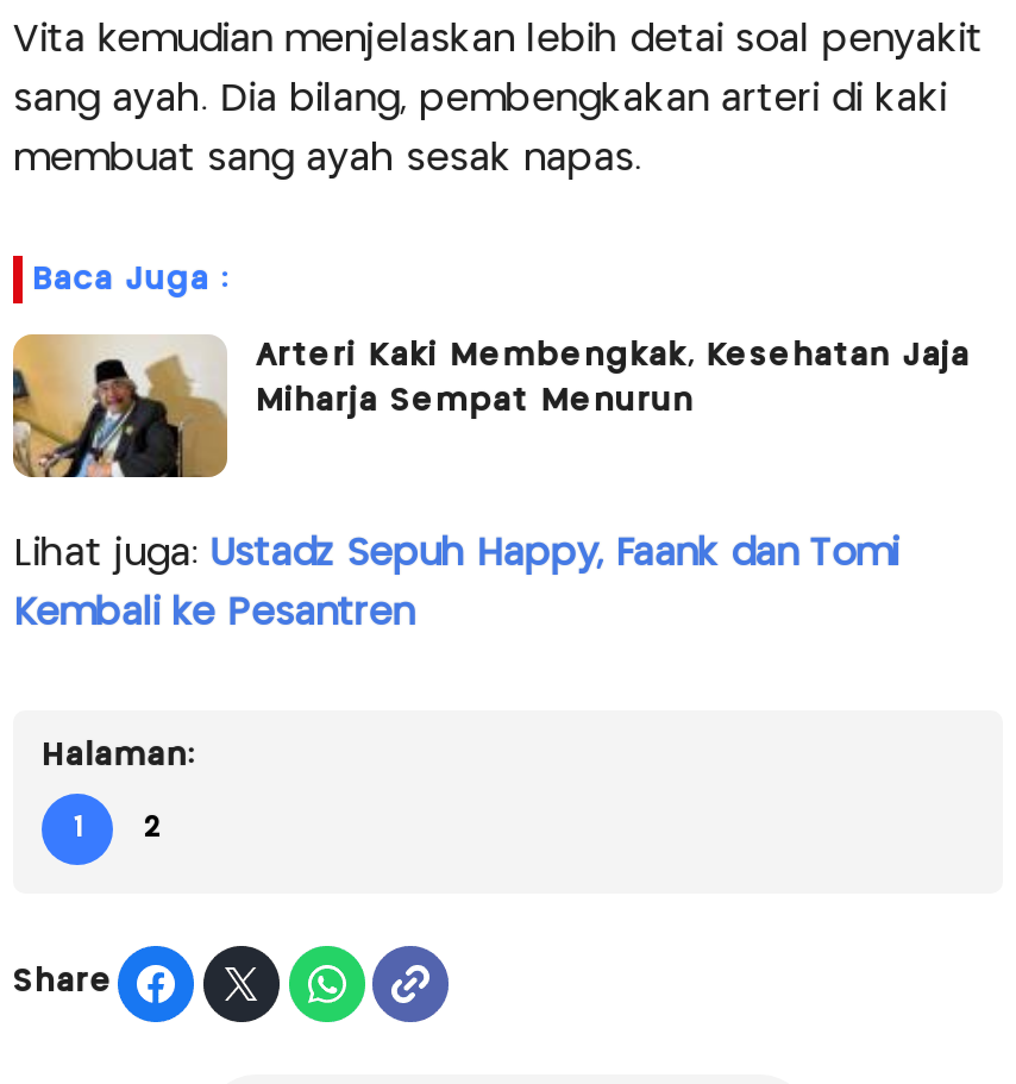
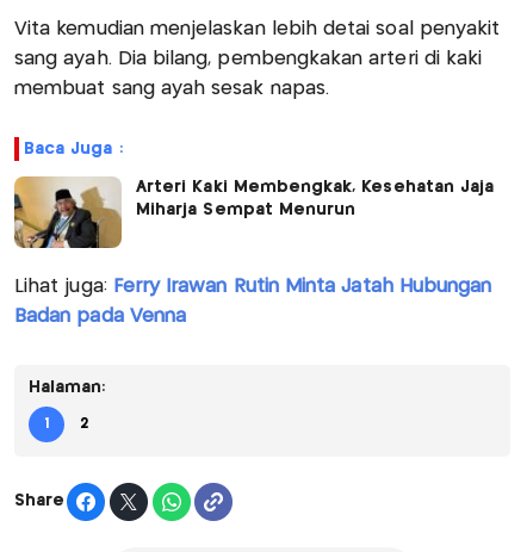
- Lihat juga: Ustadz Sepuh Happy, Faank dan Tomi
+ Lihat juga: Ferry Irawan Rutin Minta Jatah Hubungan

- Kembali ke Pesantren
+ Badan pada Venna
